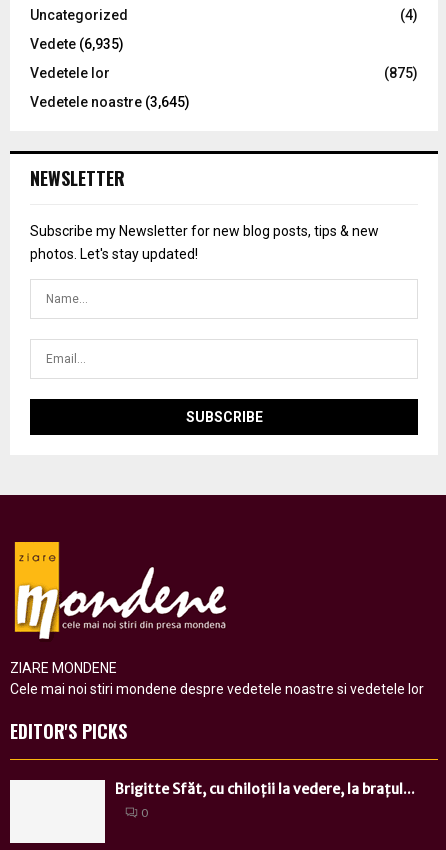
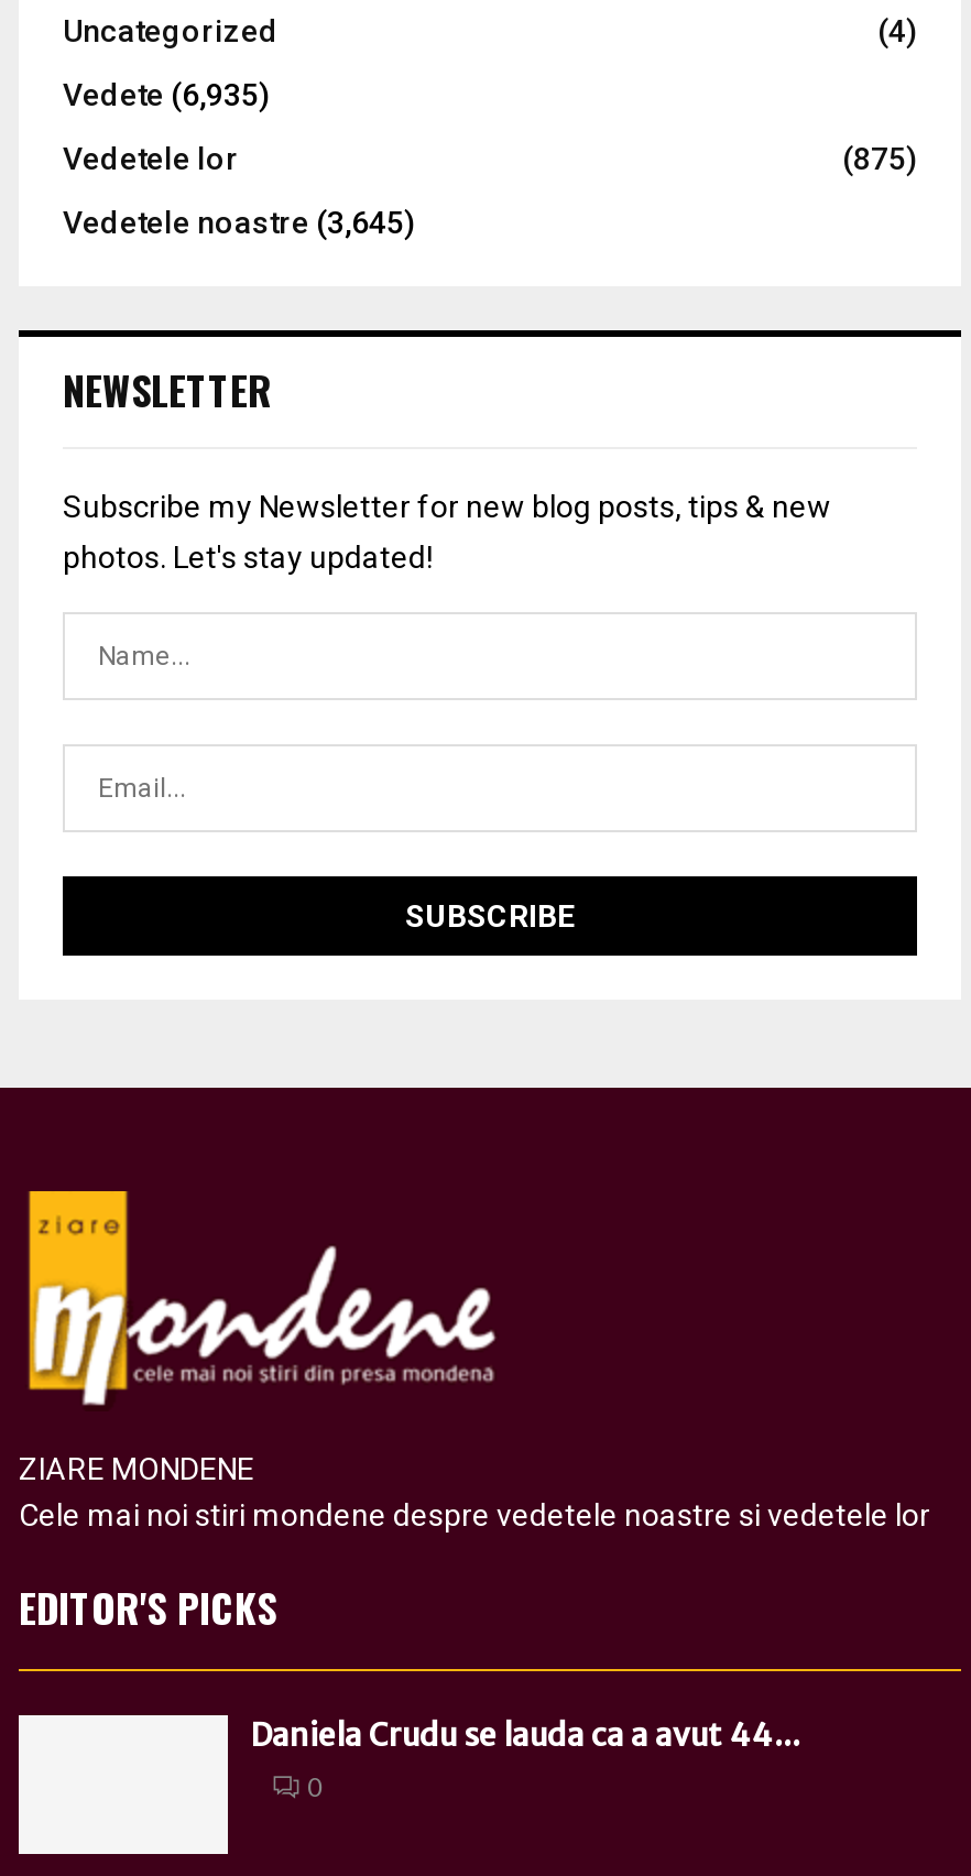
- Brigitte Sfăt, cu chiloții la vedere, la brațul...
+ Daniela Crudu se lauda ca a avut 44...
